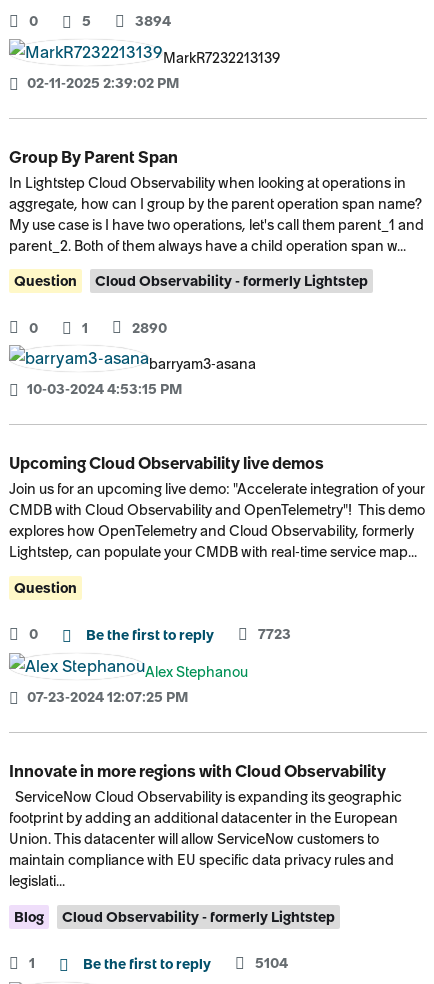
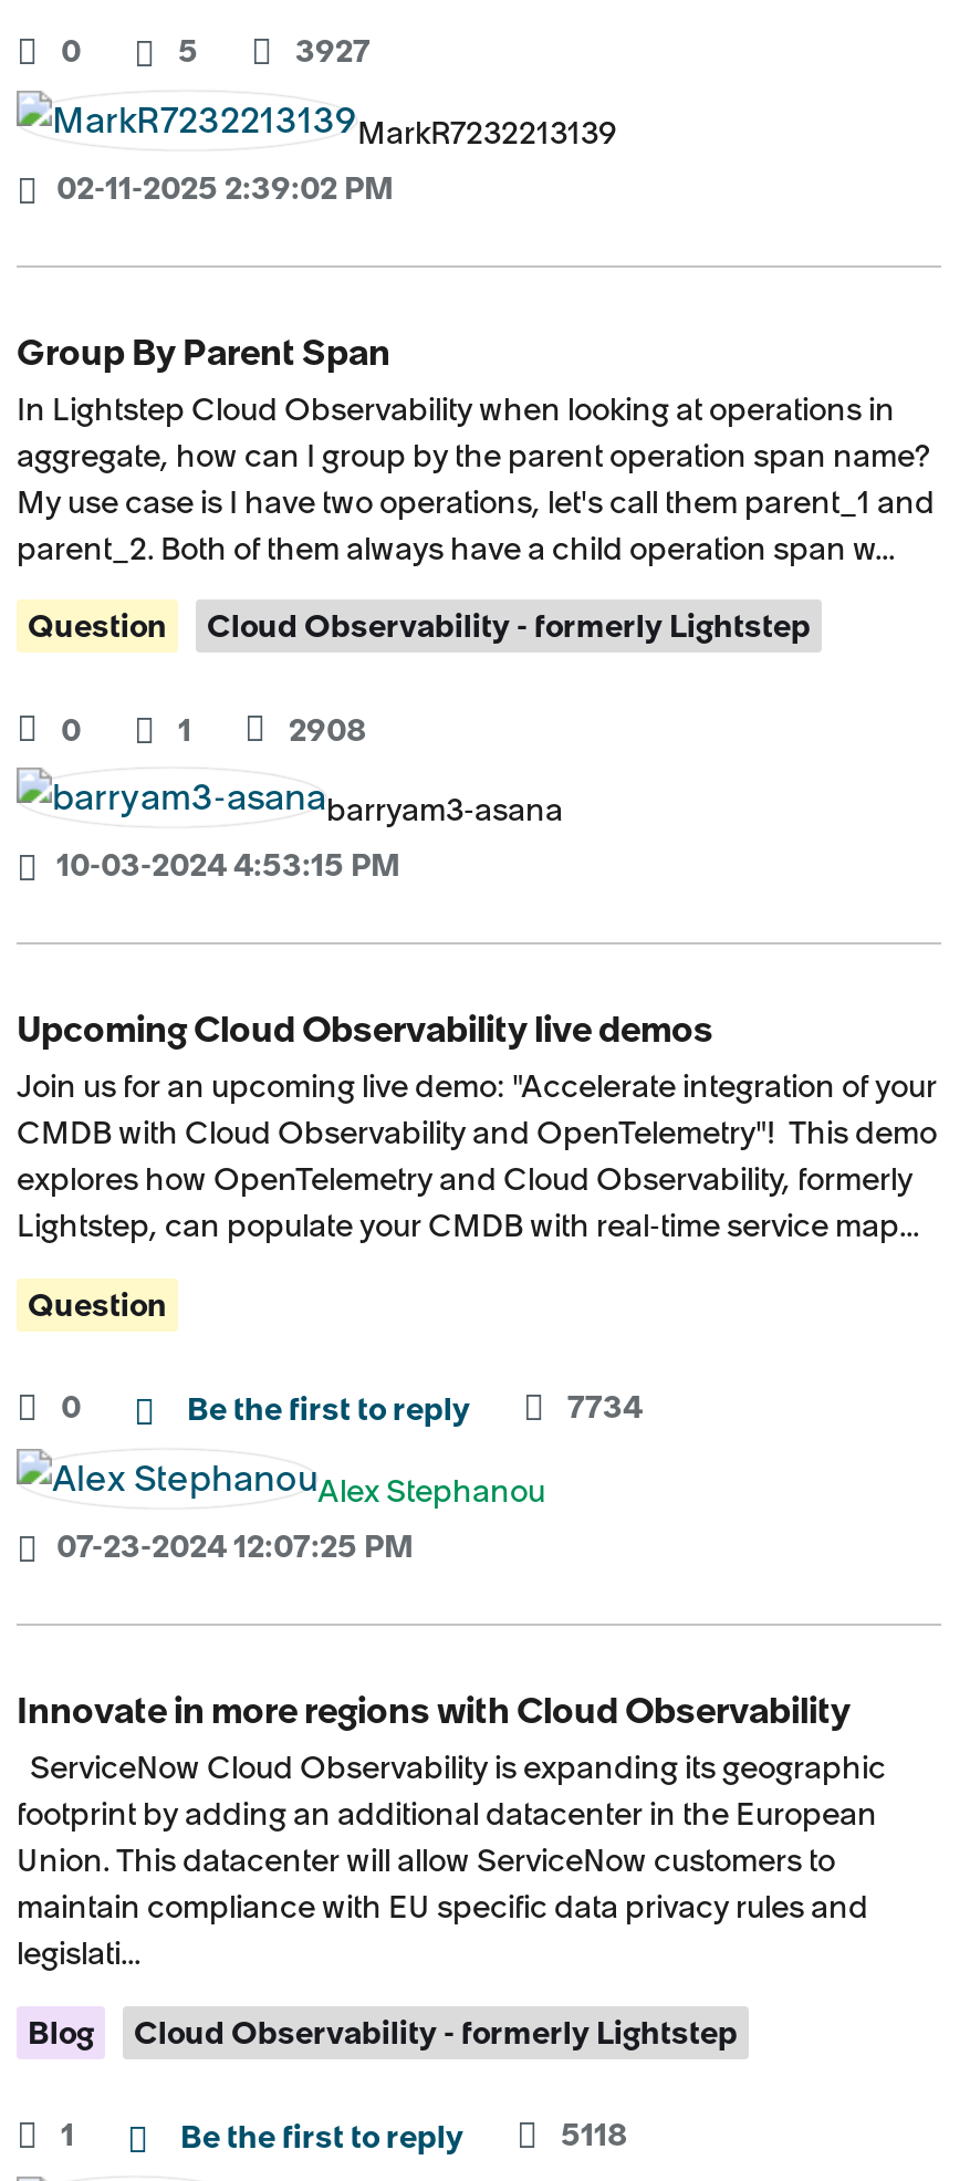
- 3894
+ 3927

- 2890
+ 2908

- 7723
+ 7734

- 5104
+ 5118
